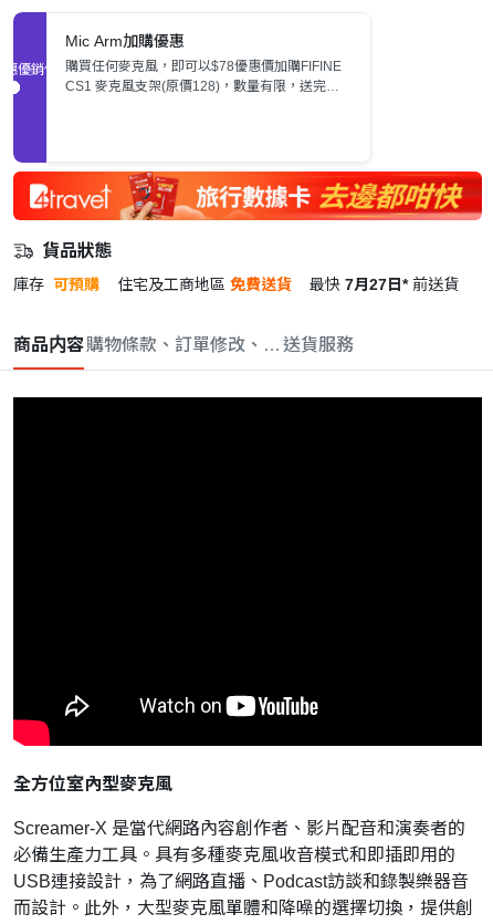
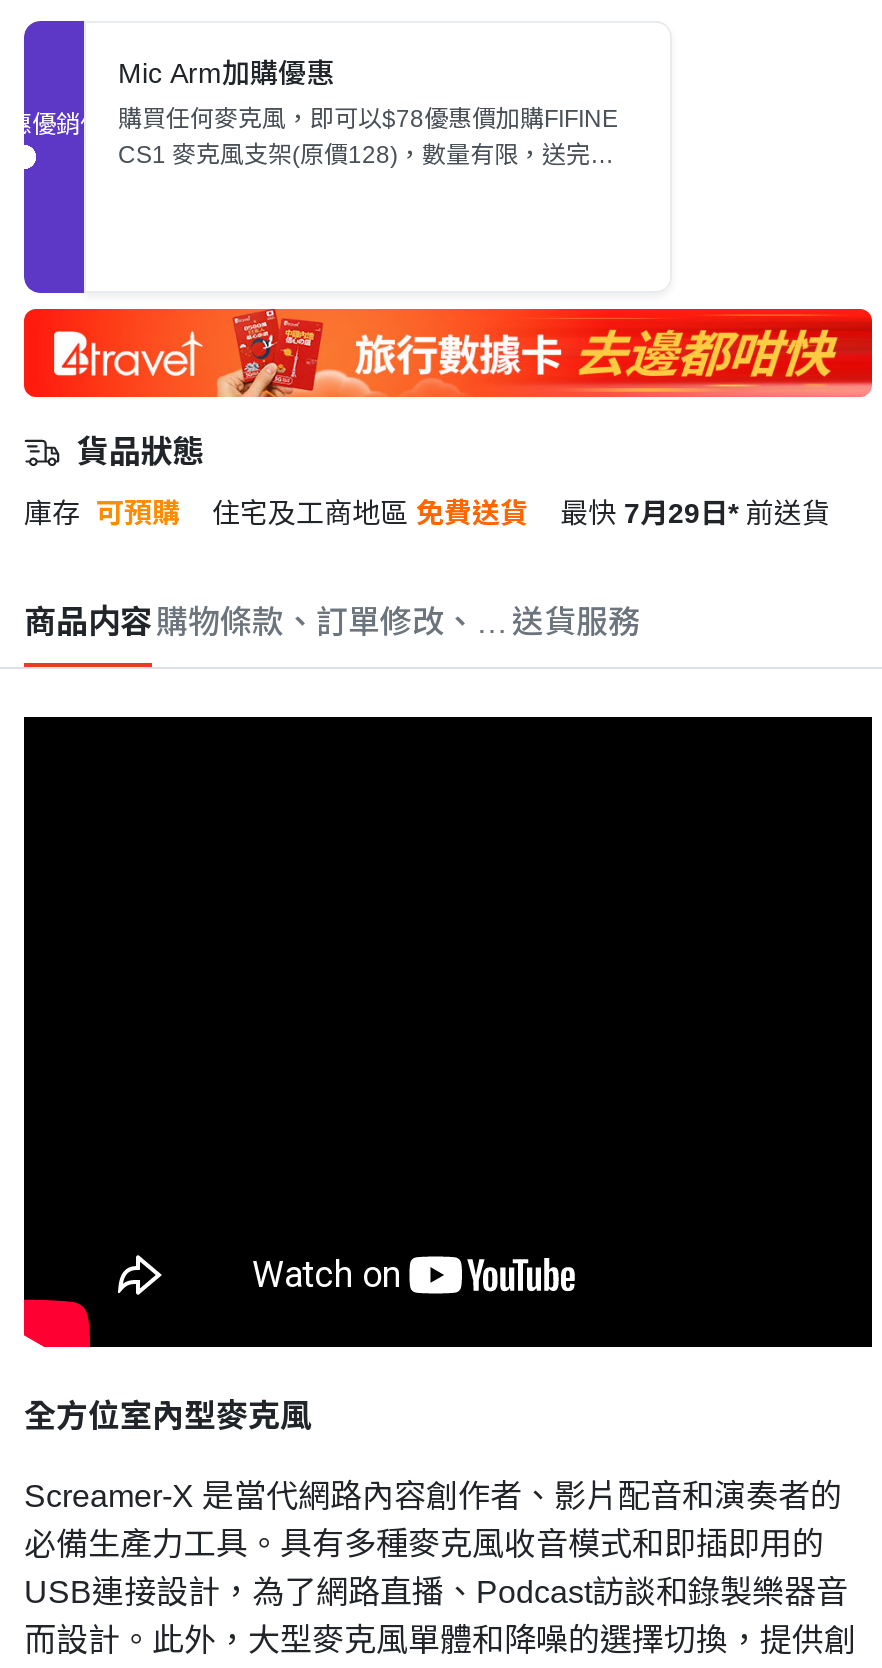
- 最快 7月27日* 前送貨
+ 最快 7月29日* 前送貨
